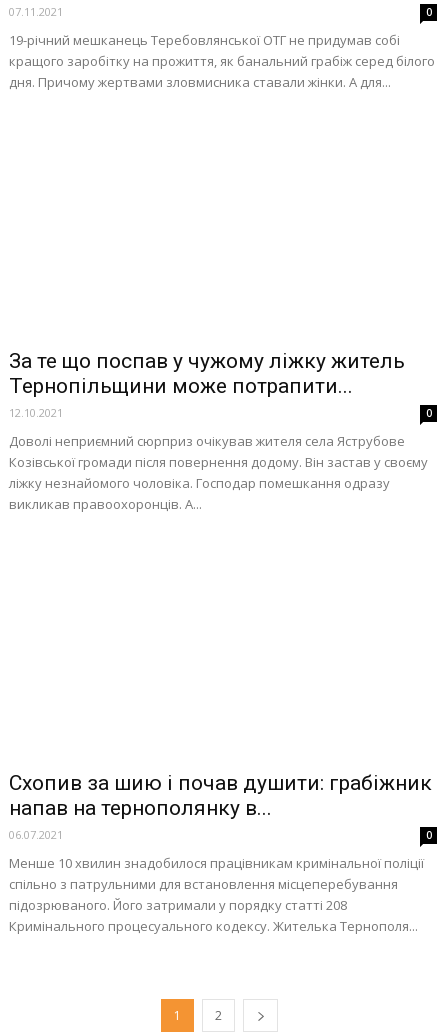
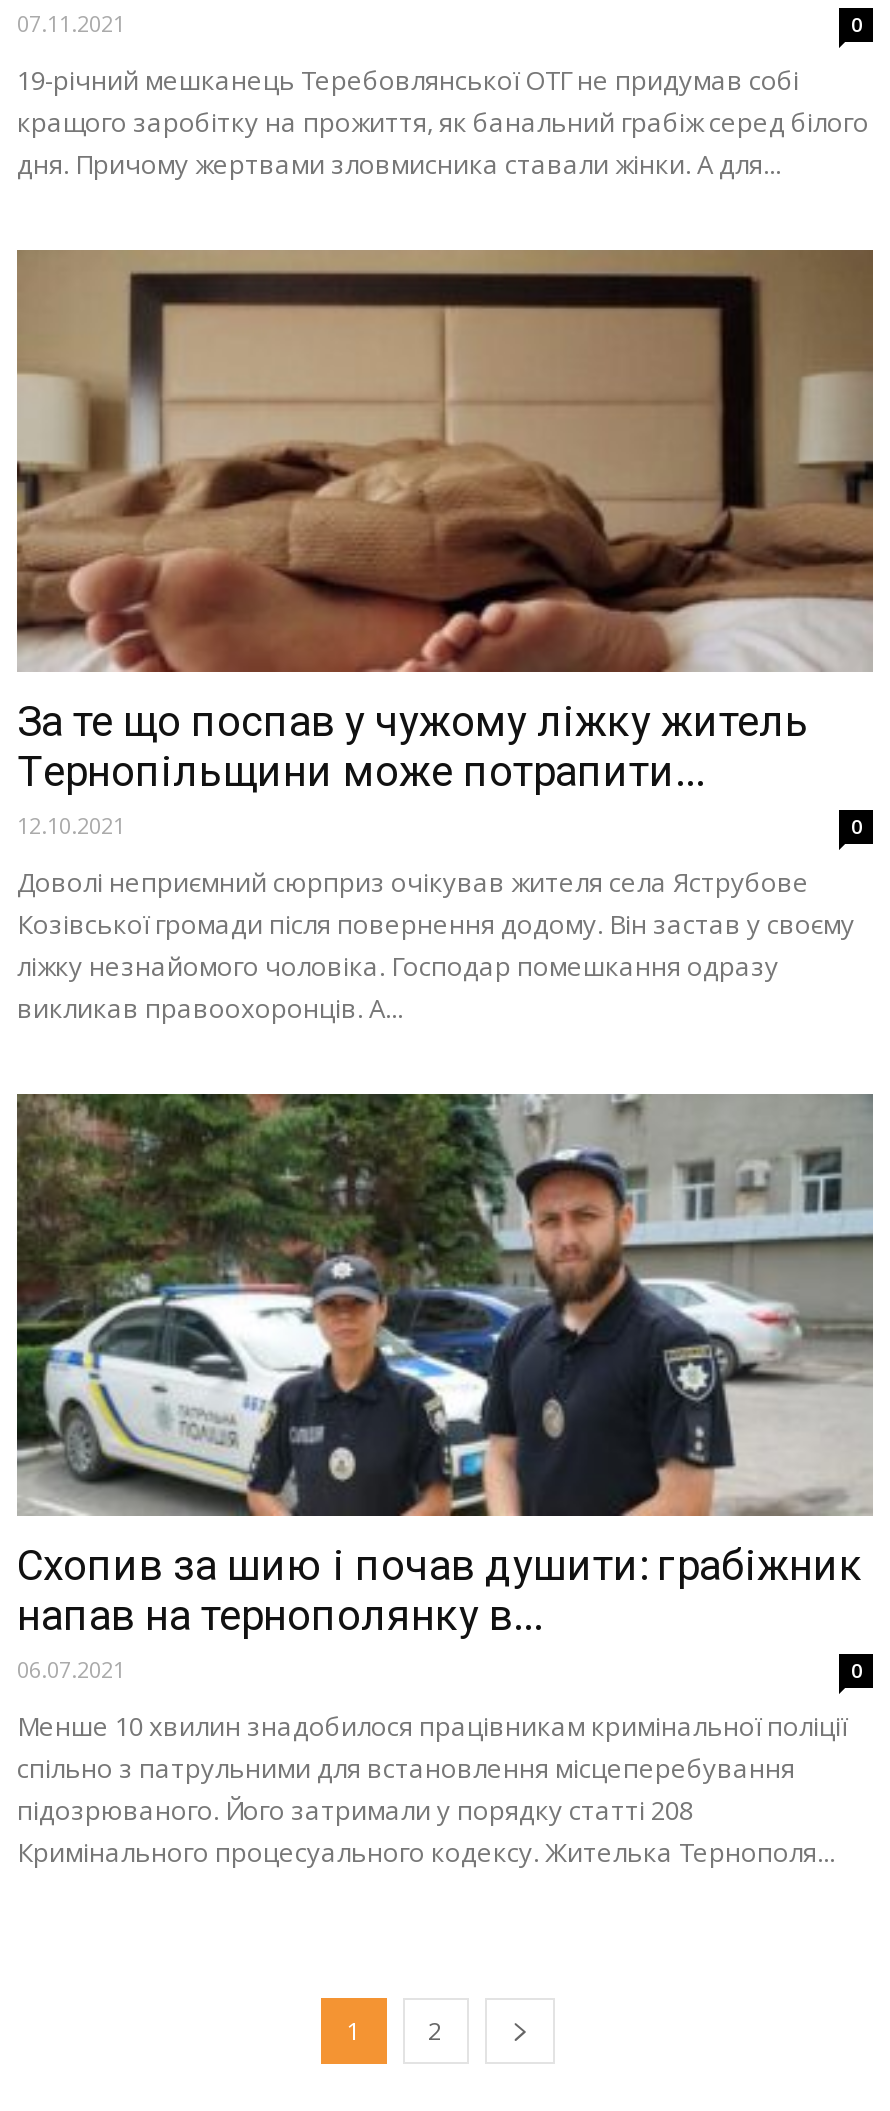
+ [image]

+ [image]
